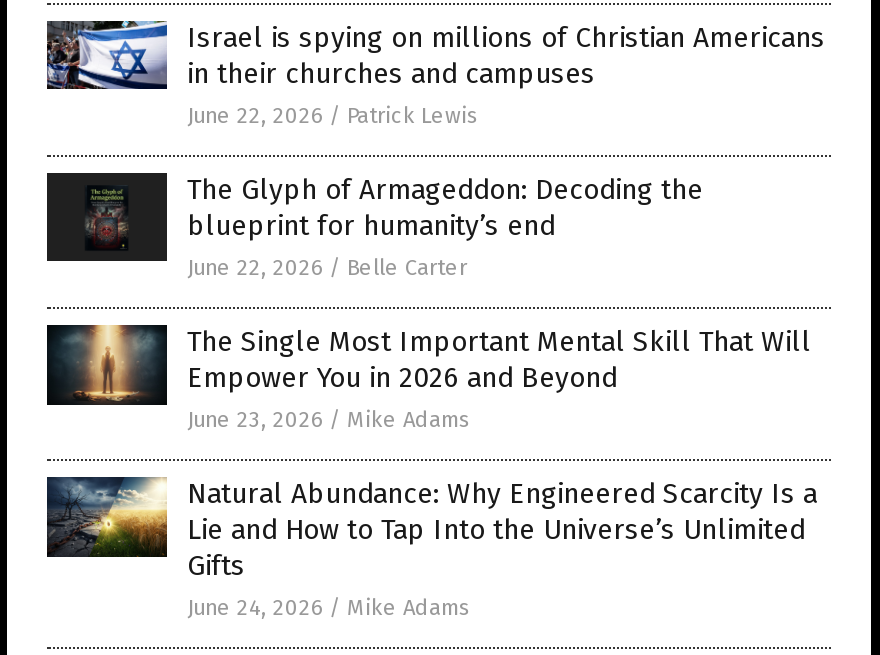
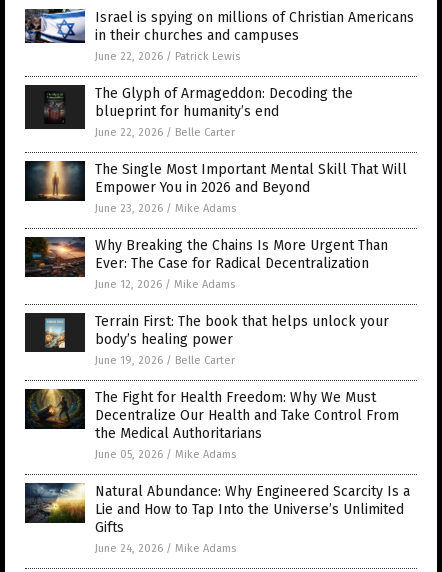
+ [image]
+ Why Breaking the Chains Is More Urgent Than
+ Ever: The Case for Radical Decentralization
+ June 12, 2026 / Mike Adams
+ Terrain First: The book that helps unlock your
+ body’s healing power
+ June 19, 2026 / Belle Carter
+ The Fight for Health Freedom: Why We Must
+ Decentralize Our Health and Take Control From
+ the Medical Authoritarians
+ June 05, 2026 / Mike Adams
